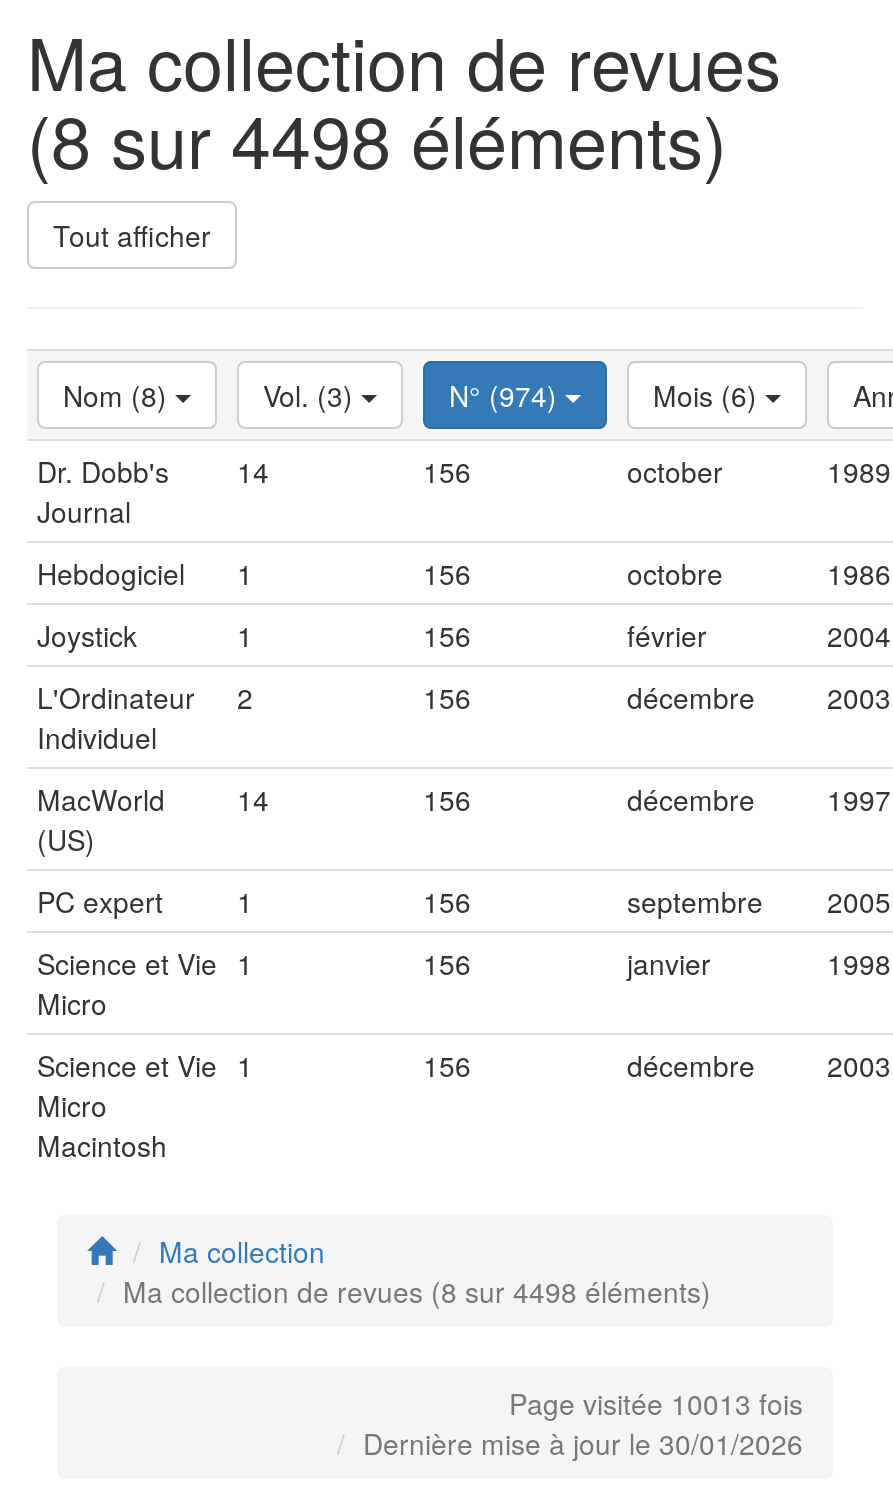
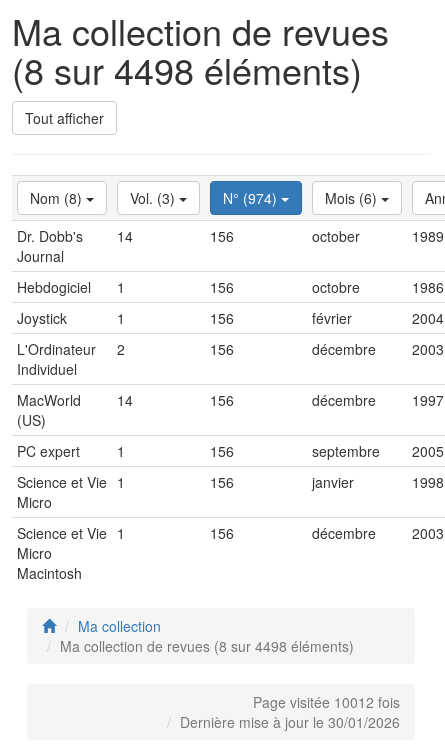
- Page visitée 10013 fois
+ Page visitée 10012 fois
